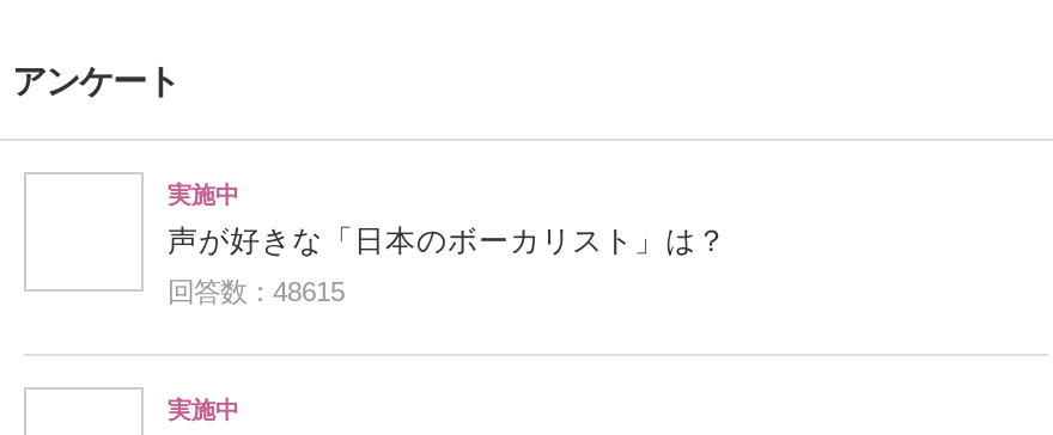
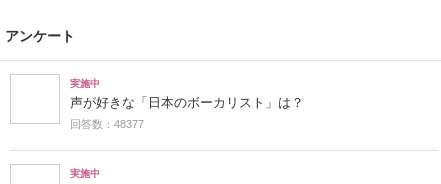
- 回答数：48615
+ 回答数：48377
